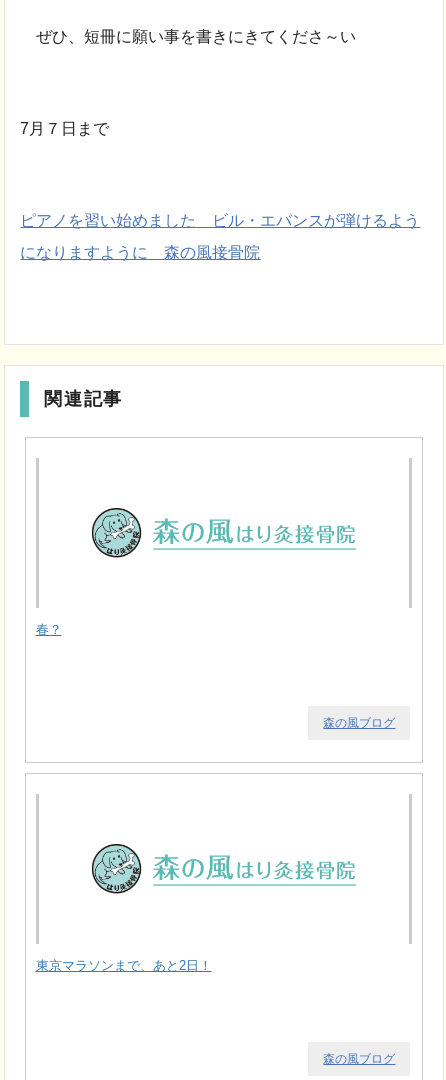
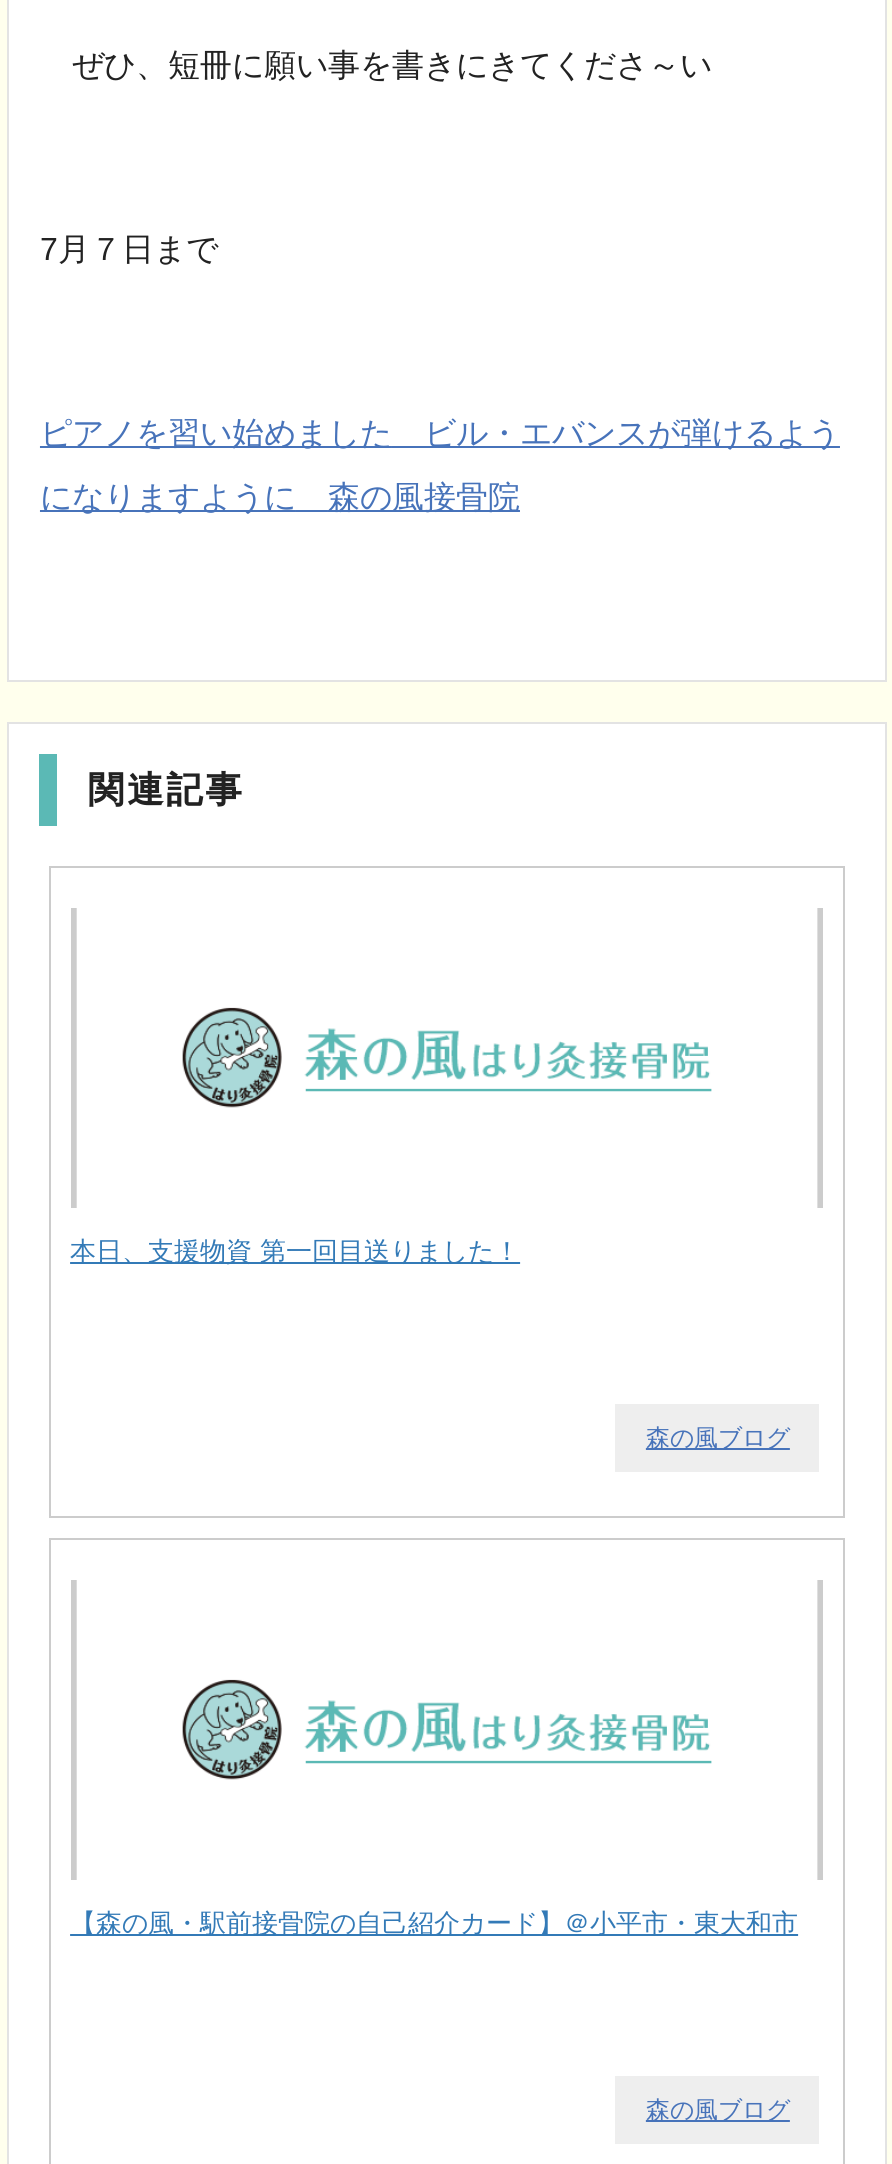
- 春？
+ 本日、支援物資 第一回目送りました！

- 東京マラソンまで、あと2日！
+ 【森の風・駅前接骨院の自己紹介カード】＠小平市・東大和市
